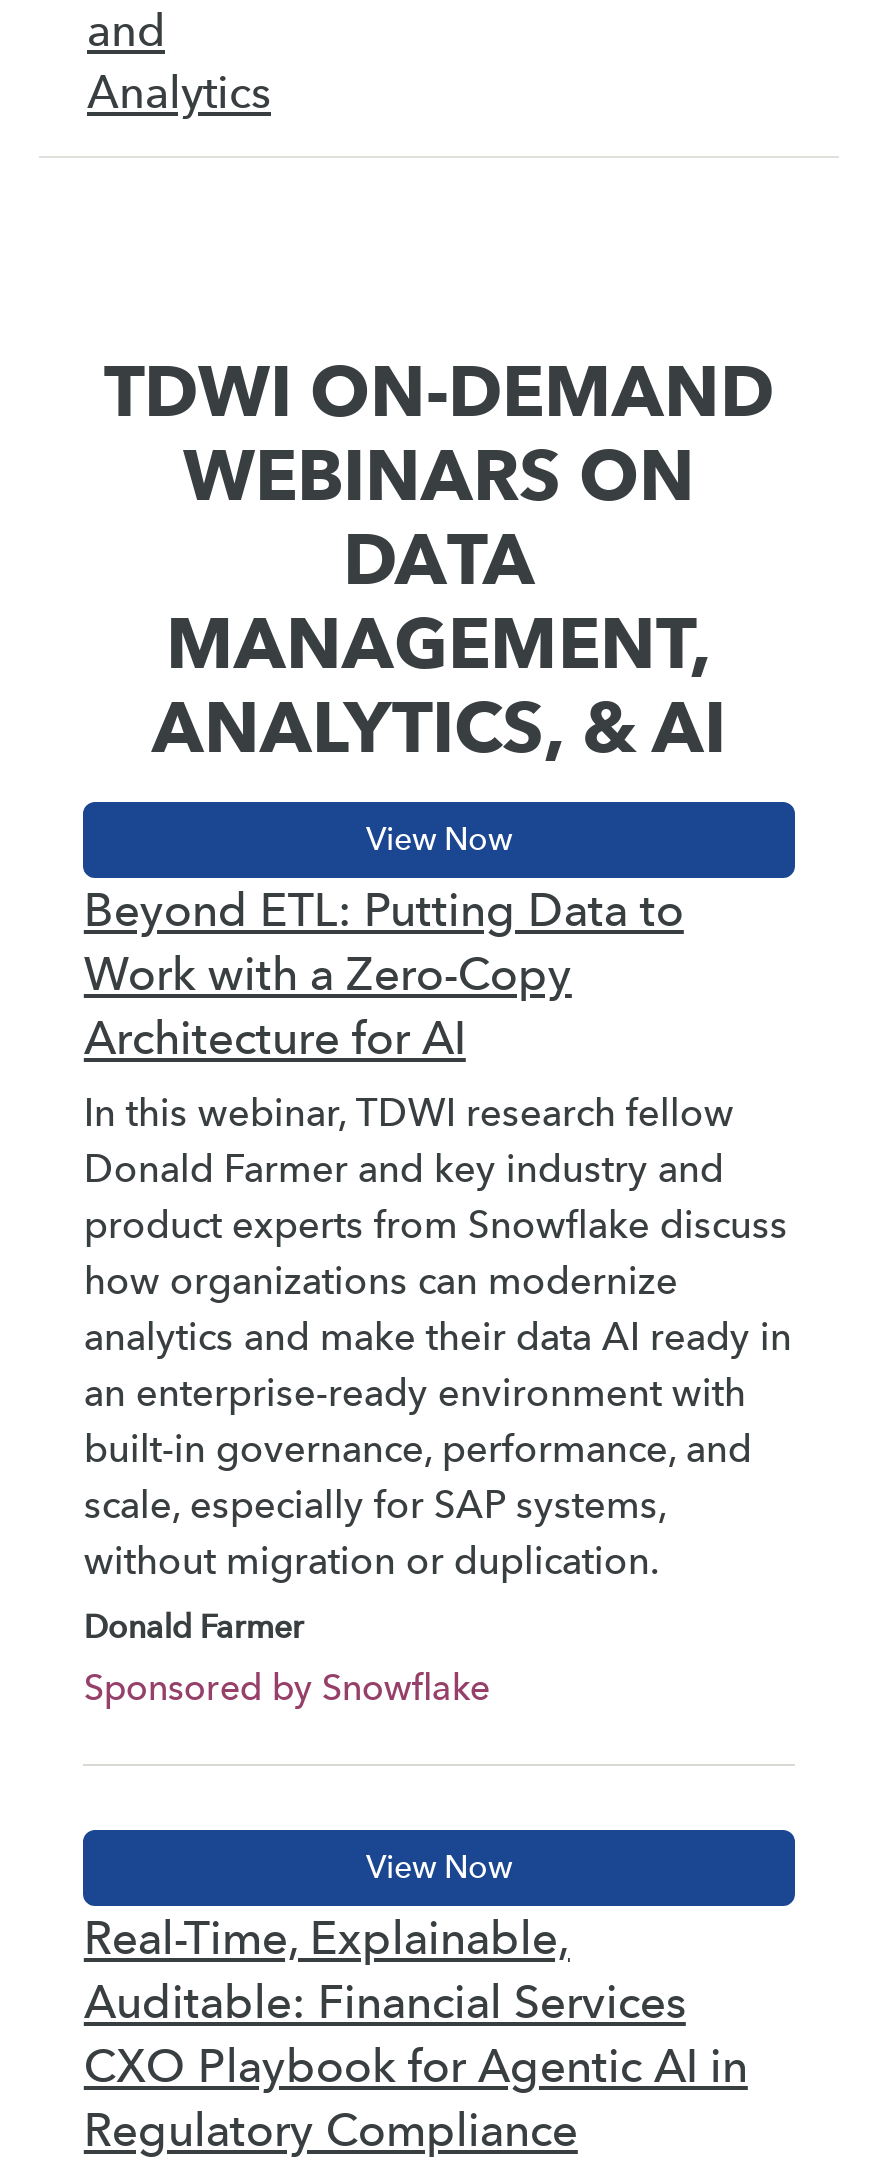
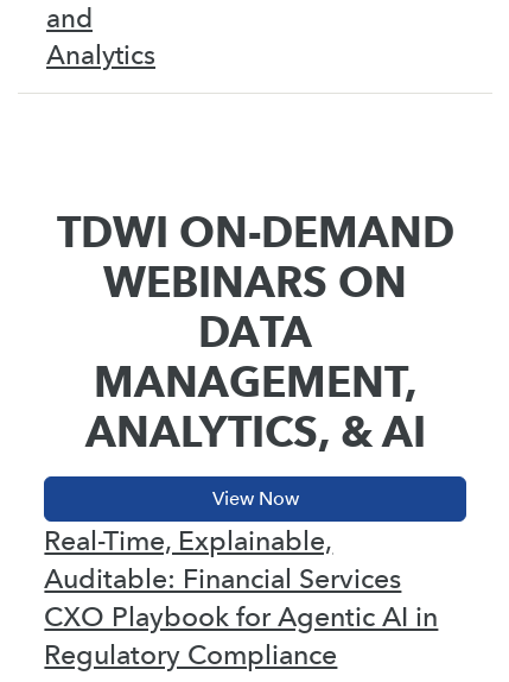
- Beyond ETL: Putting Data to
- Work with a Zero-Copy
- Architecture for AI
- In this webinar, TDWI research fellow
- Donald Farmer and key industry and
- product experts from Snowflake discuss
- how organizations can modernize
- analytics and make their data AI ready in
- an enterprise‑ready environment with
- built‑in governance, performance, and
- scale, especially for SAP systems,
- without migration or duplication.
- Donald Farmer
- Sponsored by Snowflake
